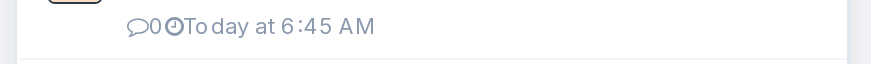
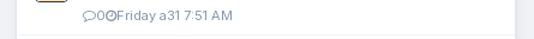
- 0 Today at 6:45 AM
+ 0 Friday a31 7:51 AM
